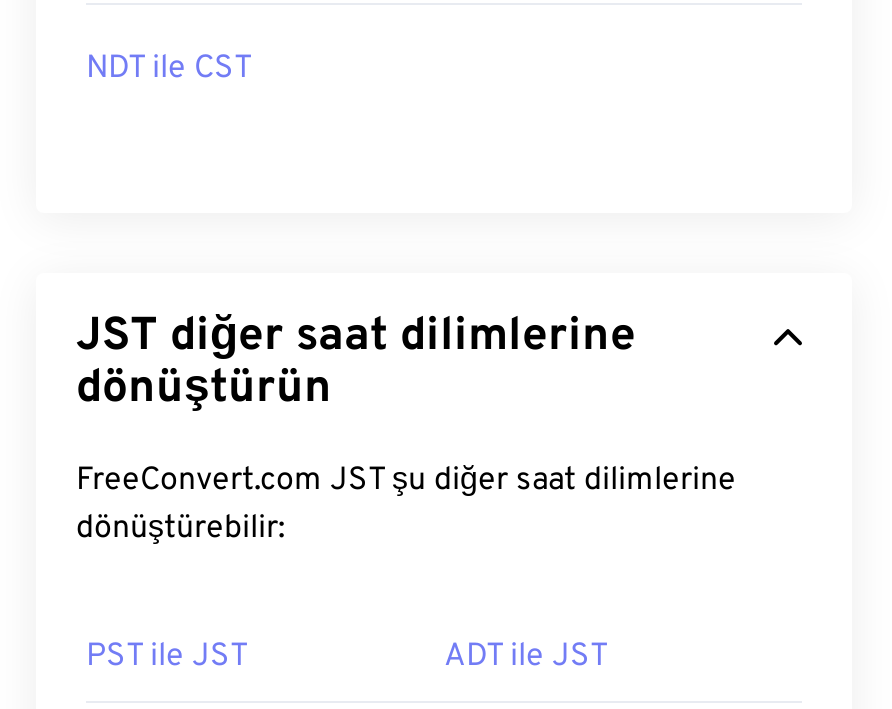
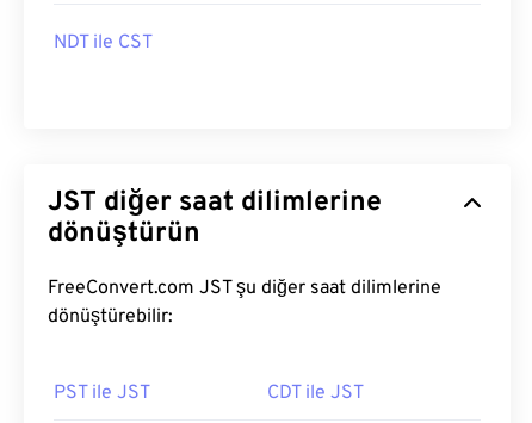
- ADT ile JST
+ CDT ile JST
